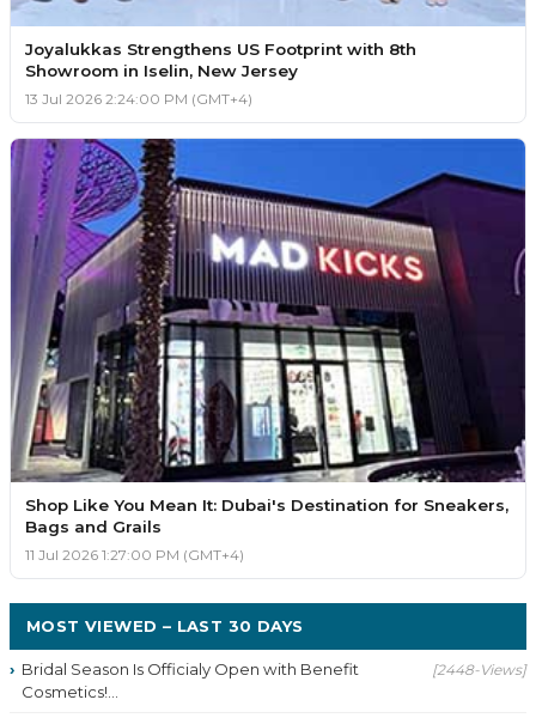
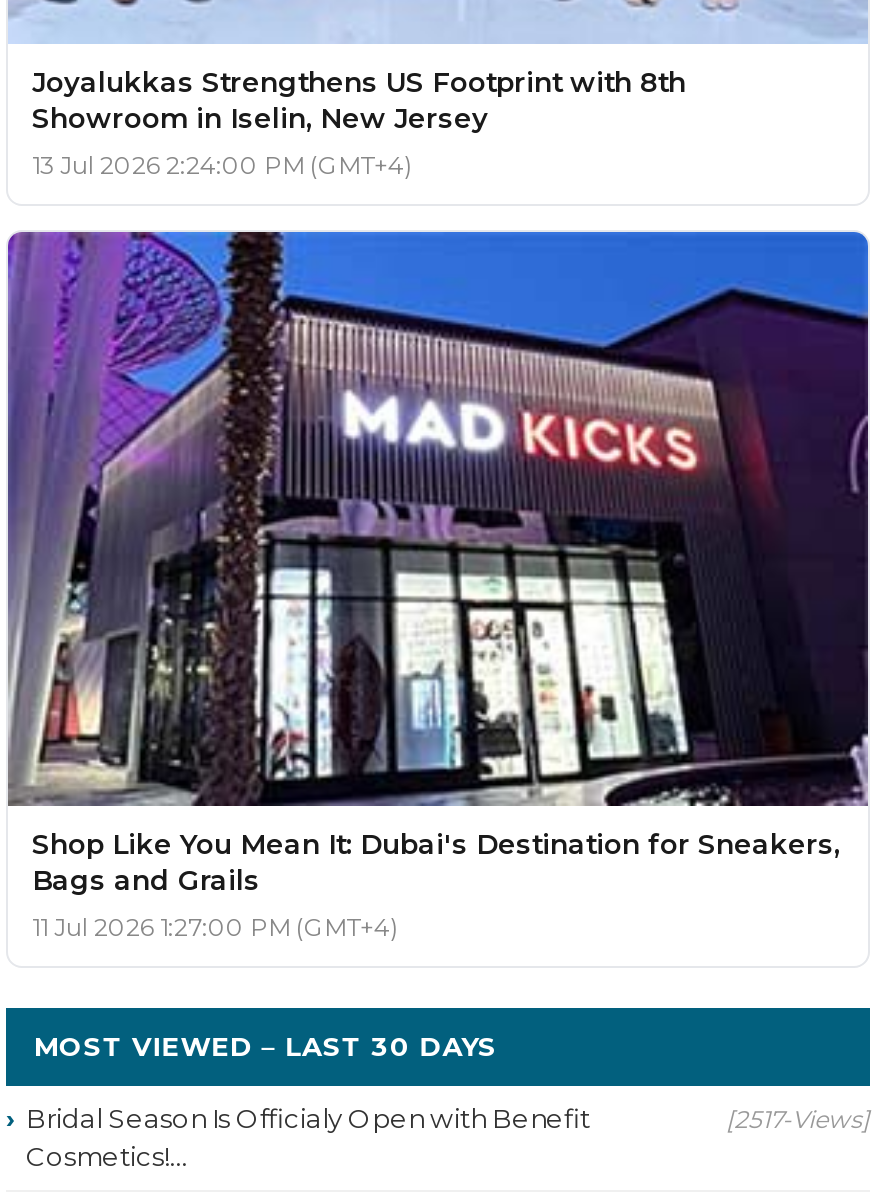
- [2448-Views]
+ [2517-Views]
